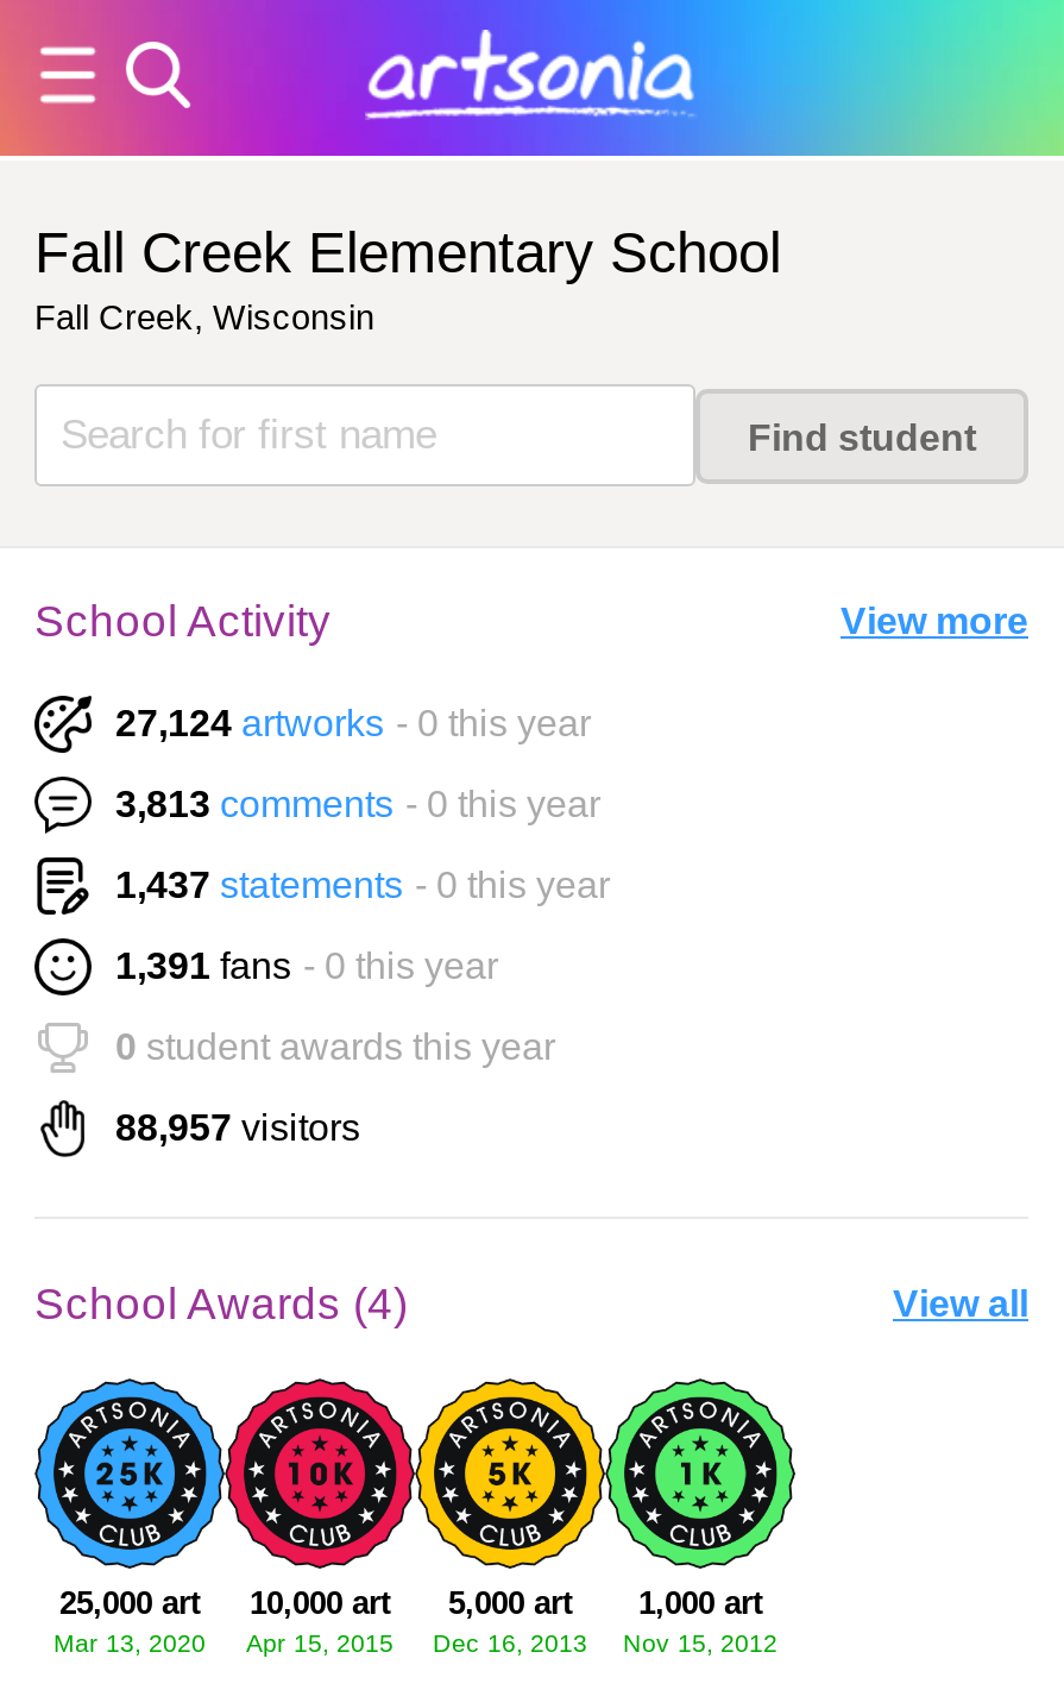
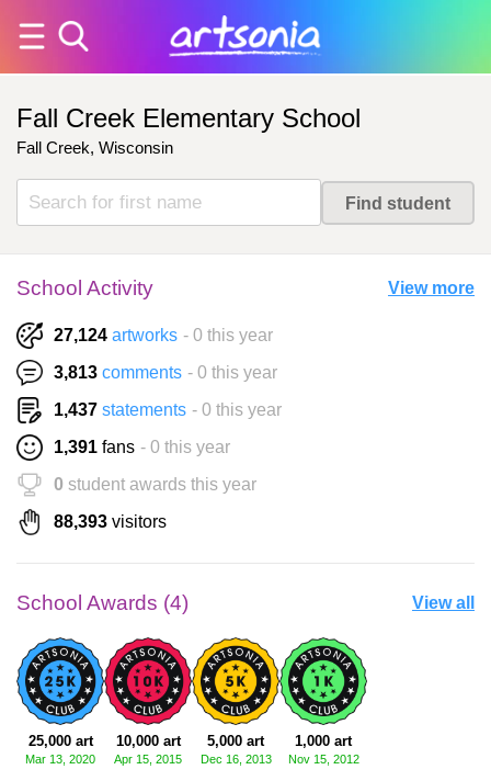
- 88,957 visitors
+ 88,393 visitors
